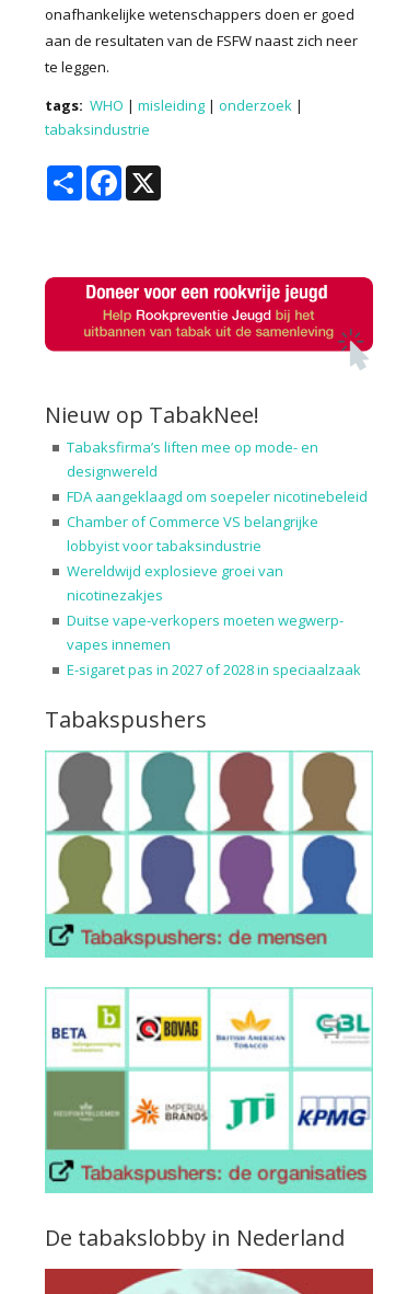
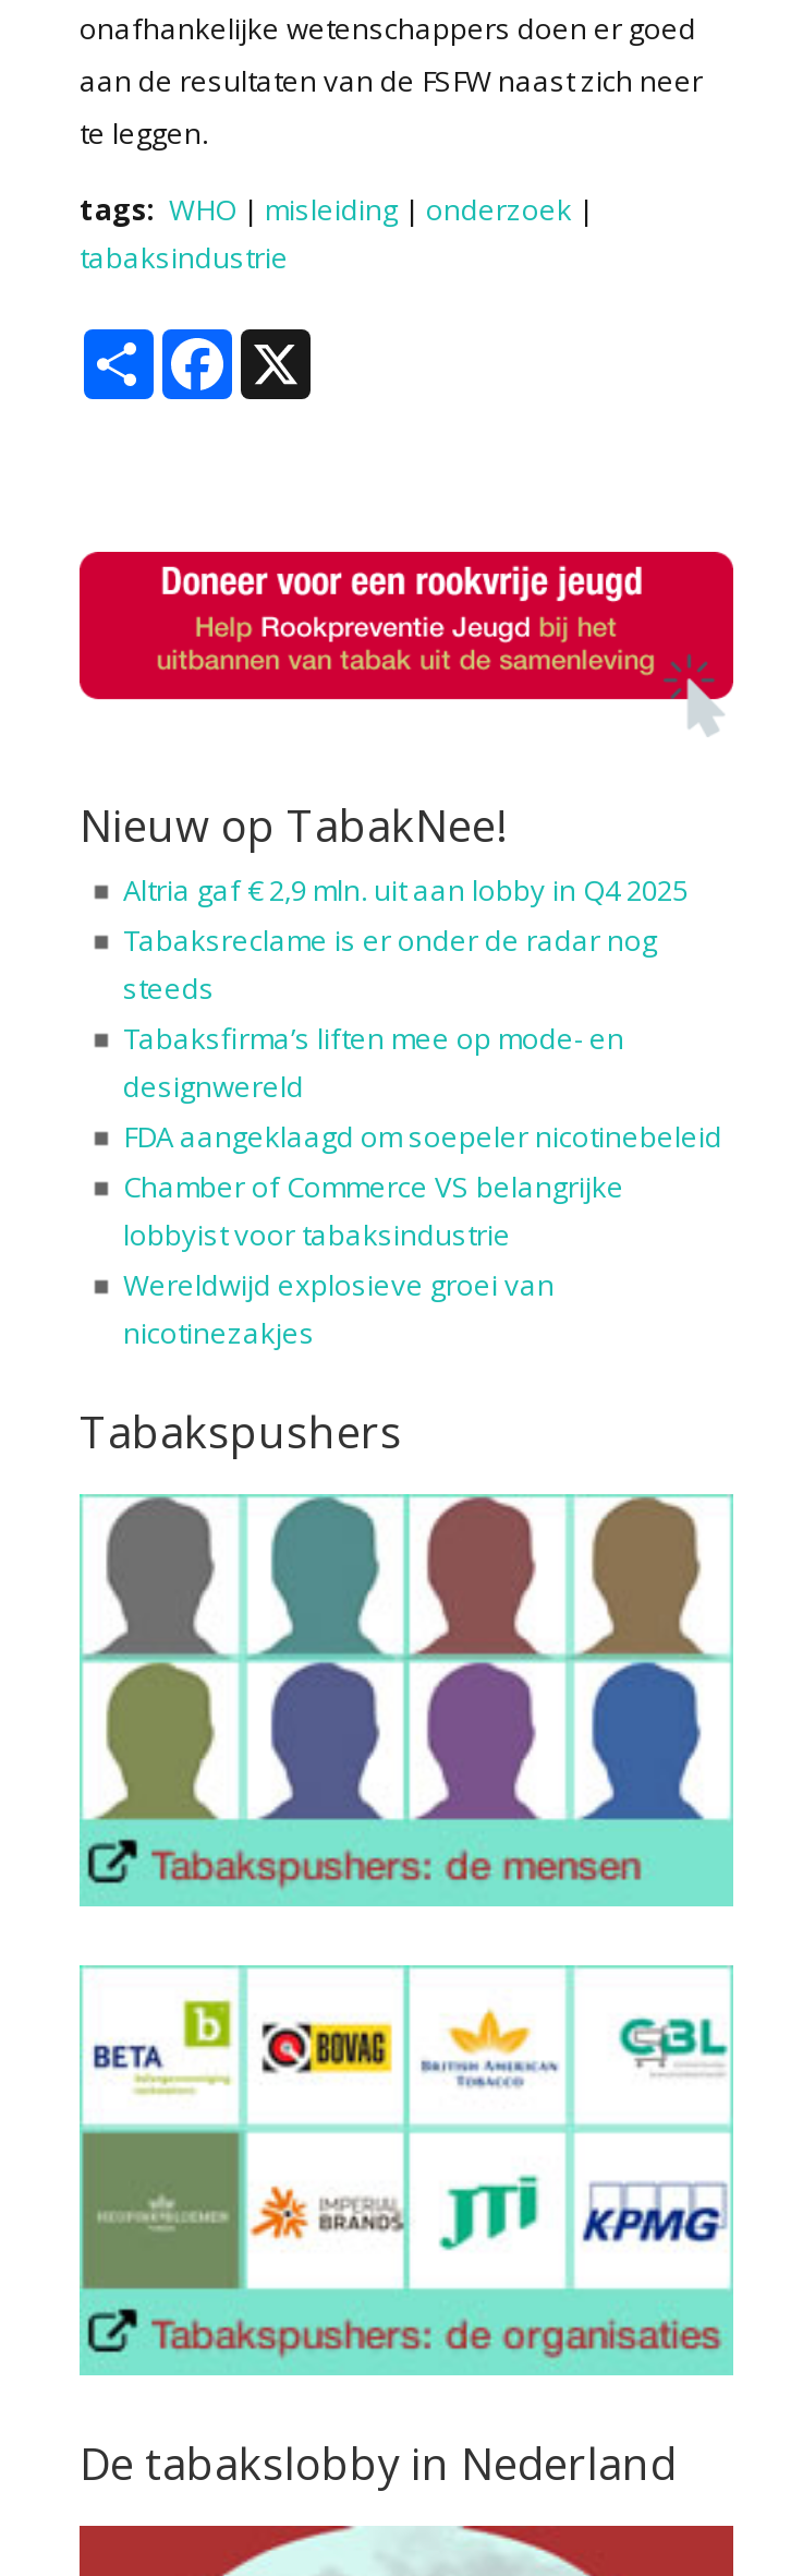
+ Altria gaf € 2,9 mln. uit aan lobby in Q4 2025
+ Tabaksreclame is er onder de radar nog
+ steeds

moved down: Tabaksfirma’s liften mee op mode- en | designwereld | FDA aangeklaagd om soepeler nicotinebeleid | Chamber of Commerce VS belangrijke | lobbyist voor tabaksindustrie | Wereldwijd explosieve groei van | nicotinezakjes

- Duitse vape-verkopers moeten wegwerp-
- vapes innemen
- E-sigaret pas in 2027 of 2028 in speciaalzaak
